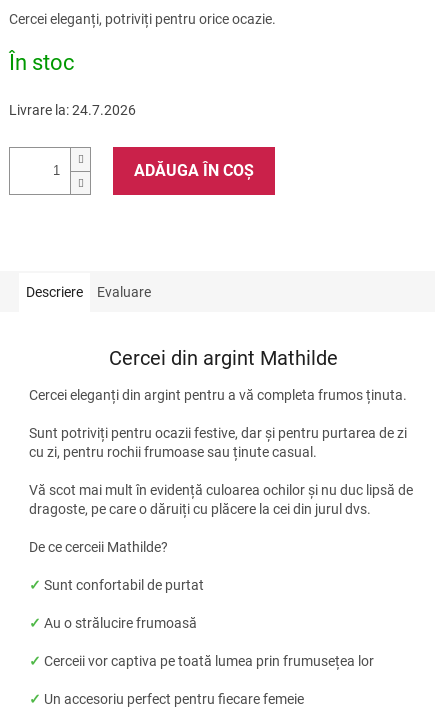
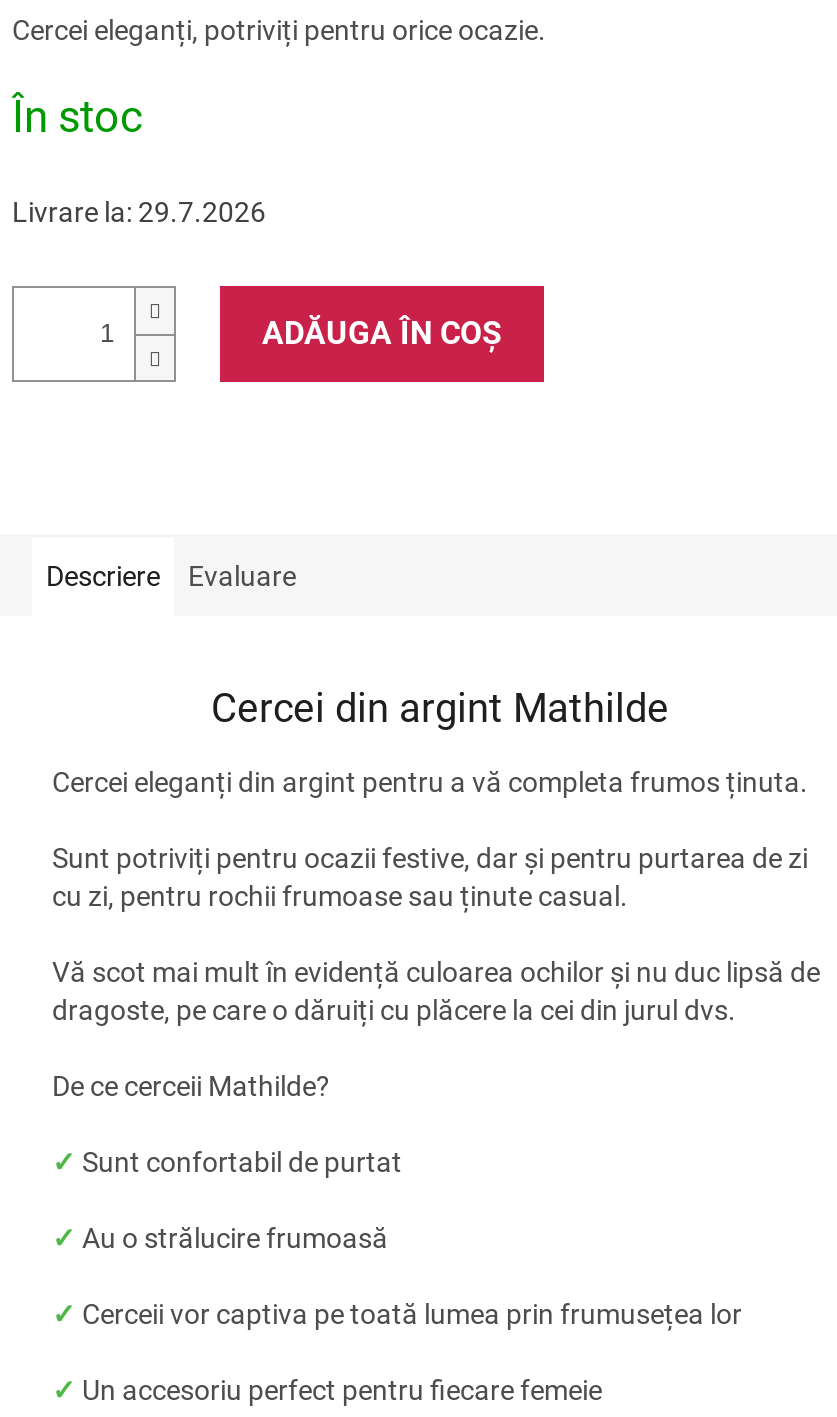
- Livrare la: 24.7.2026
+ Livrare la: 29.7.2026
